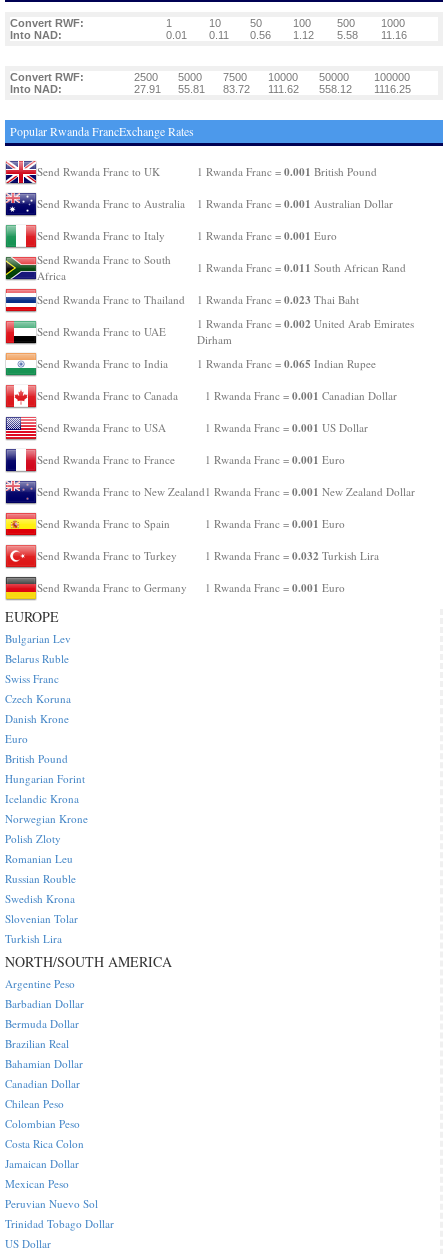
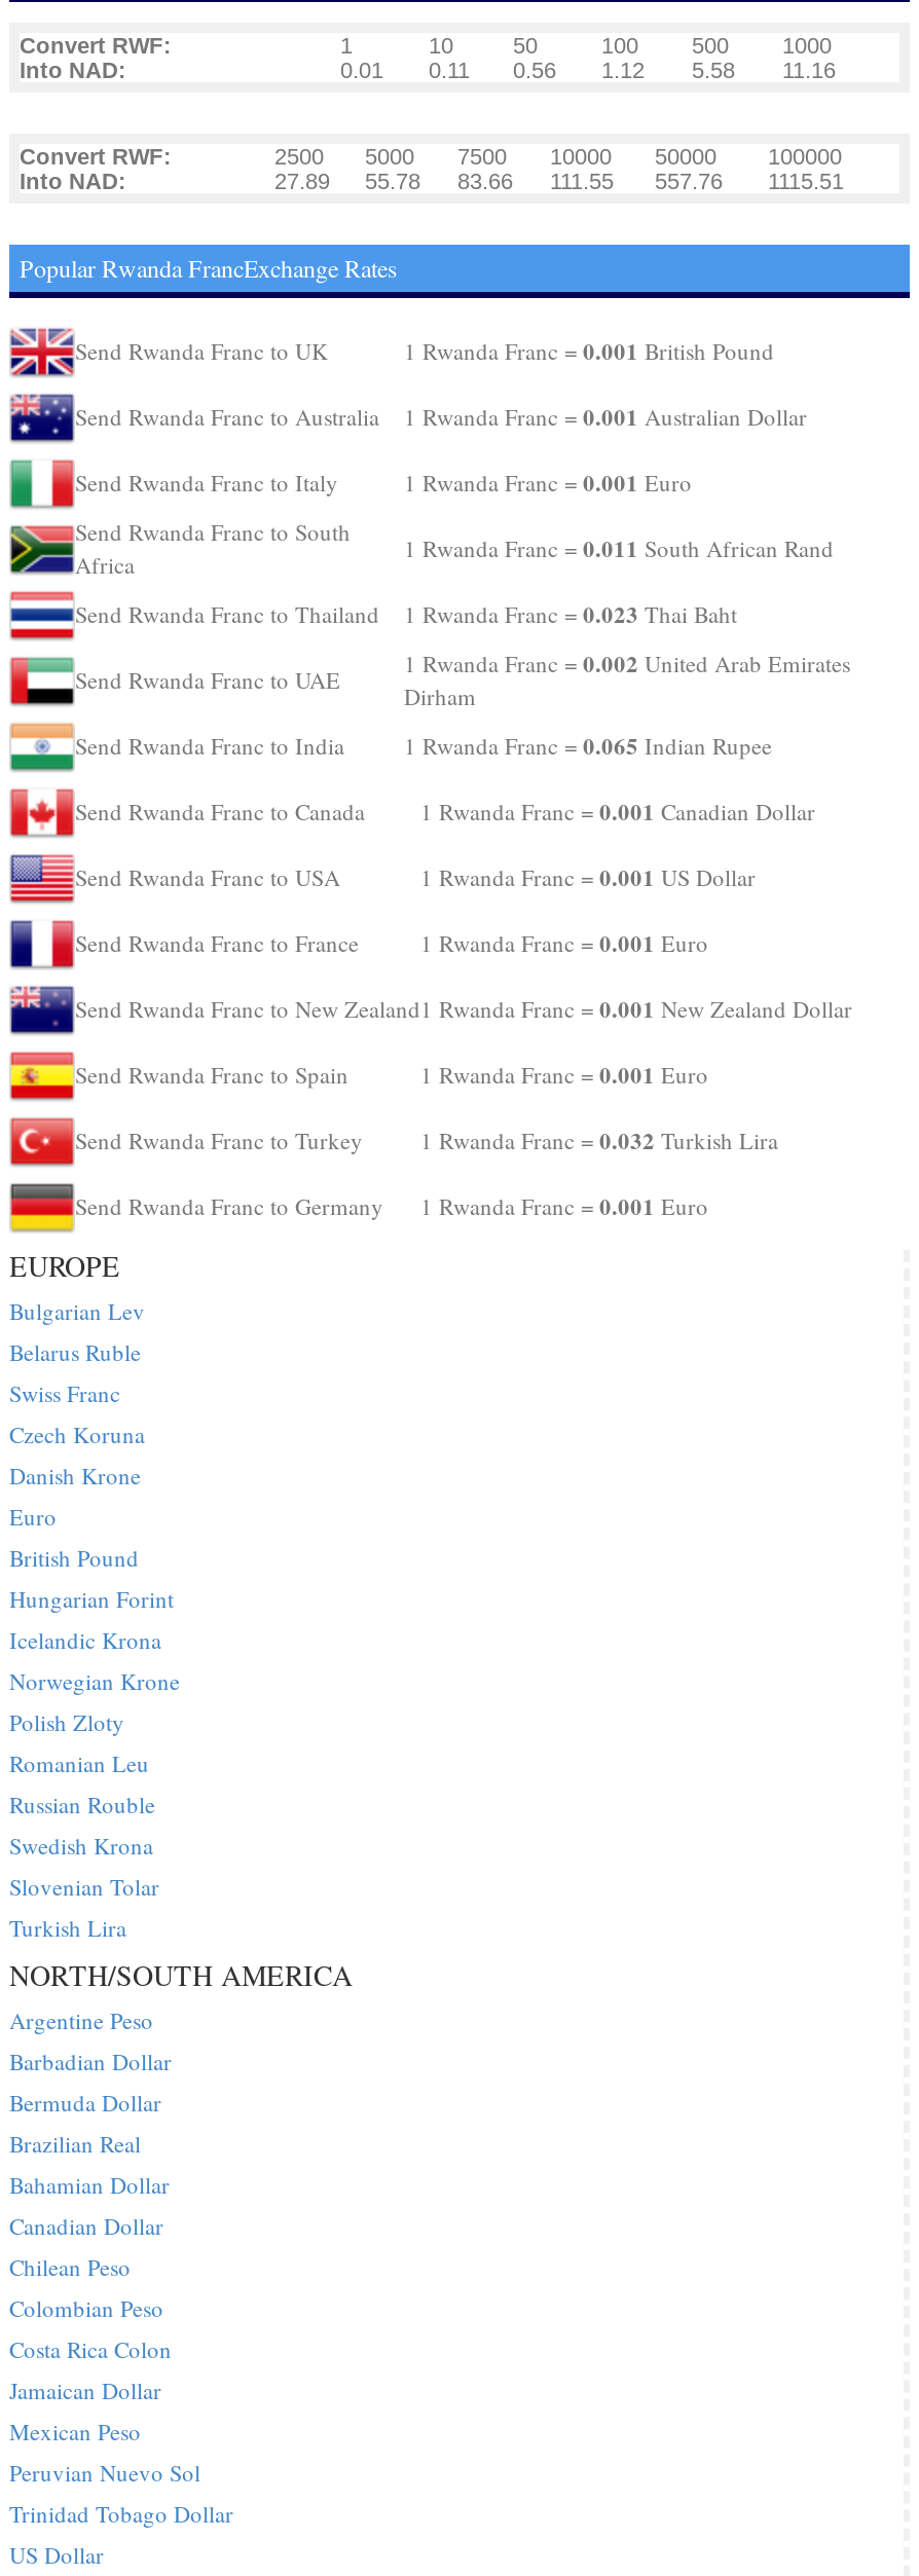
- 27.91
+ 27.89

- 55.81
+ 55.78

- 83.72
+ 83.66

- 111.62
+ 111.55

- 558.12
+ 557.76

- 1116.25
+ 1115.51
